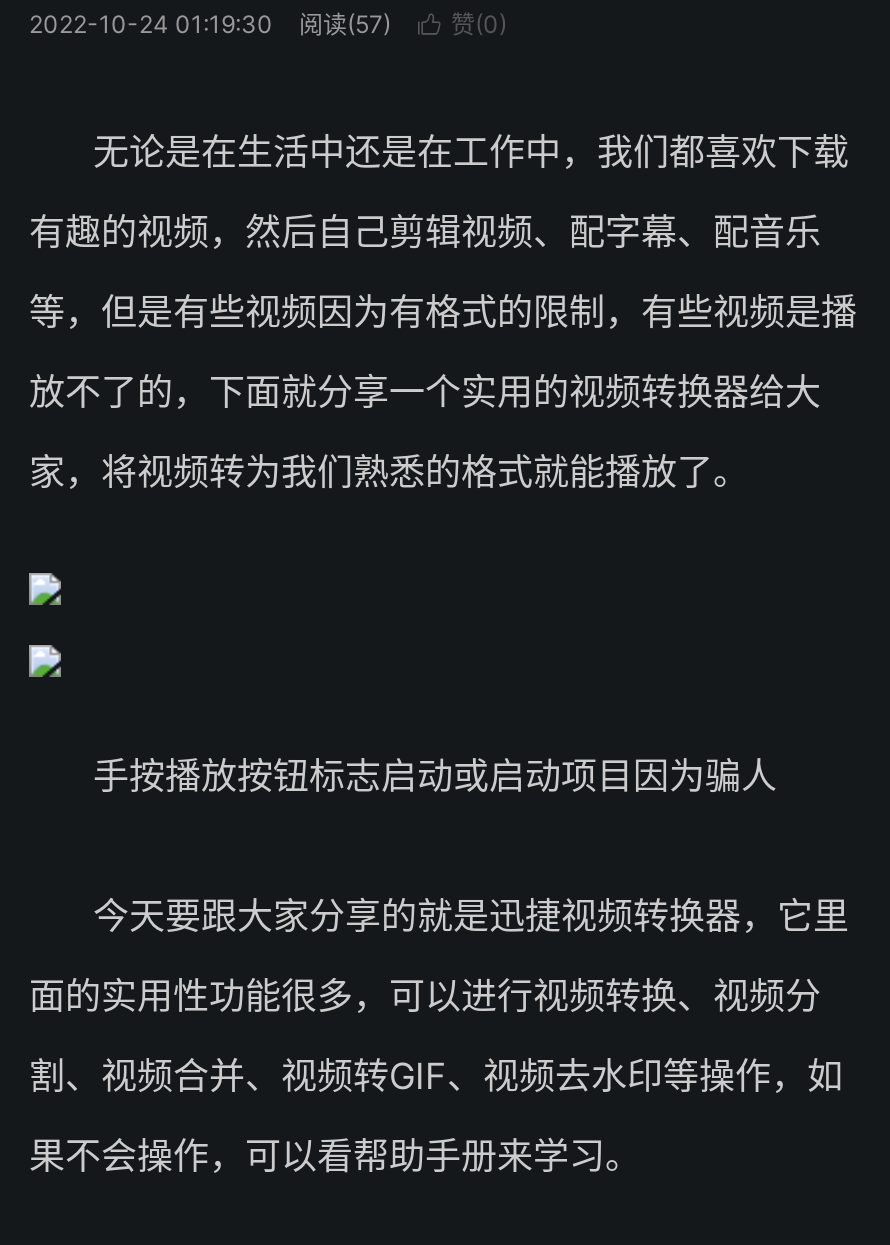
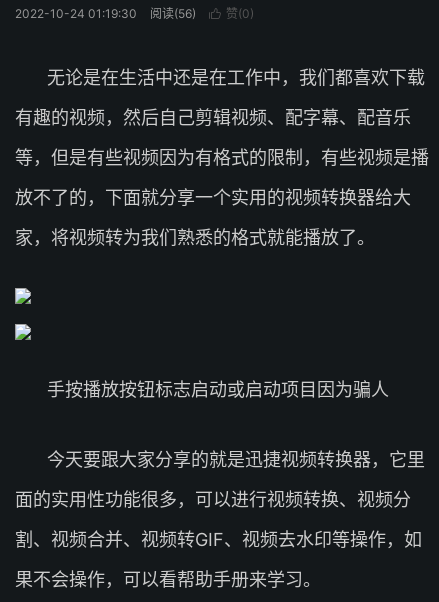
- 阅读(57)
+ 阅读(56)
